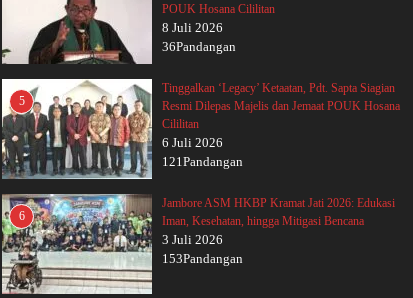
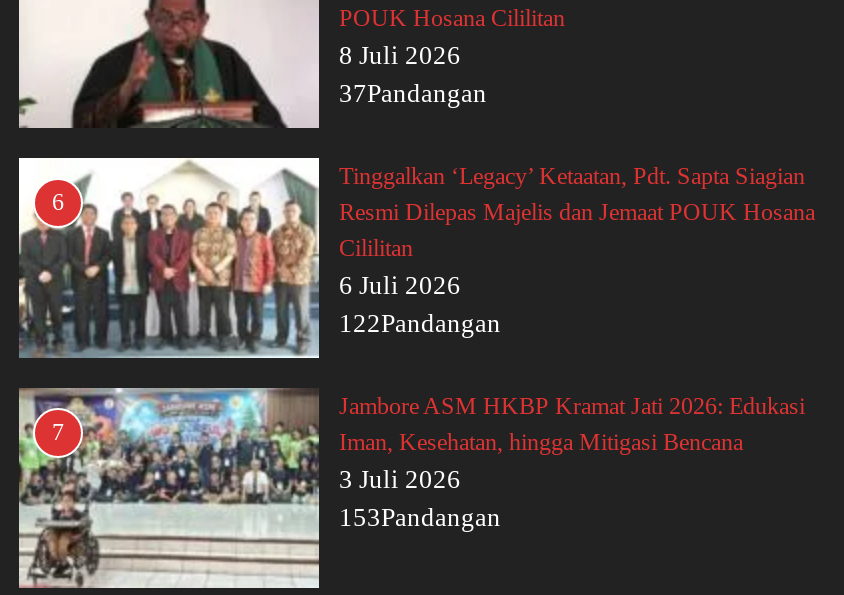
- 36Pandangan
+ 37Pandangan

- 5
+ 6

- 121Pandangan
+ 122Pandangan

- 6
+ 7
